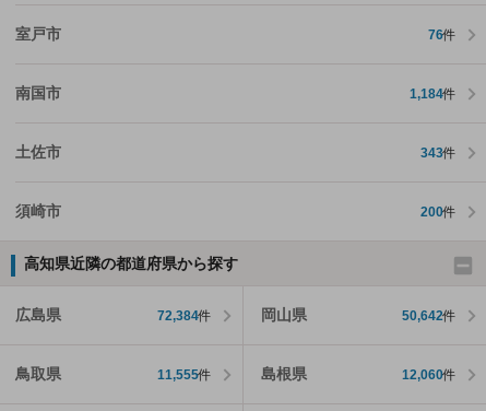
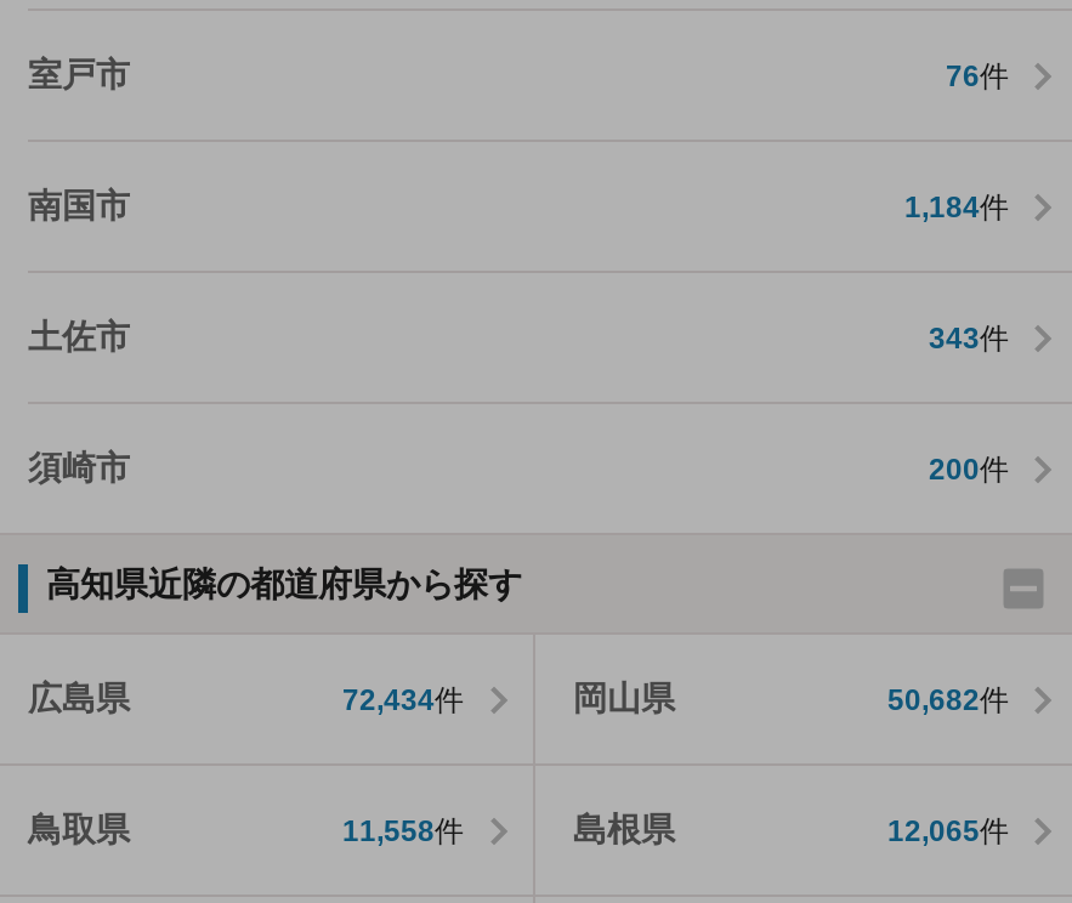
- 72,384件
+ 72,434件

- 50,642件
+ 50,682件

- 11,555件
+ 11,558件

- 12,060件
+ 12,065件
